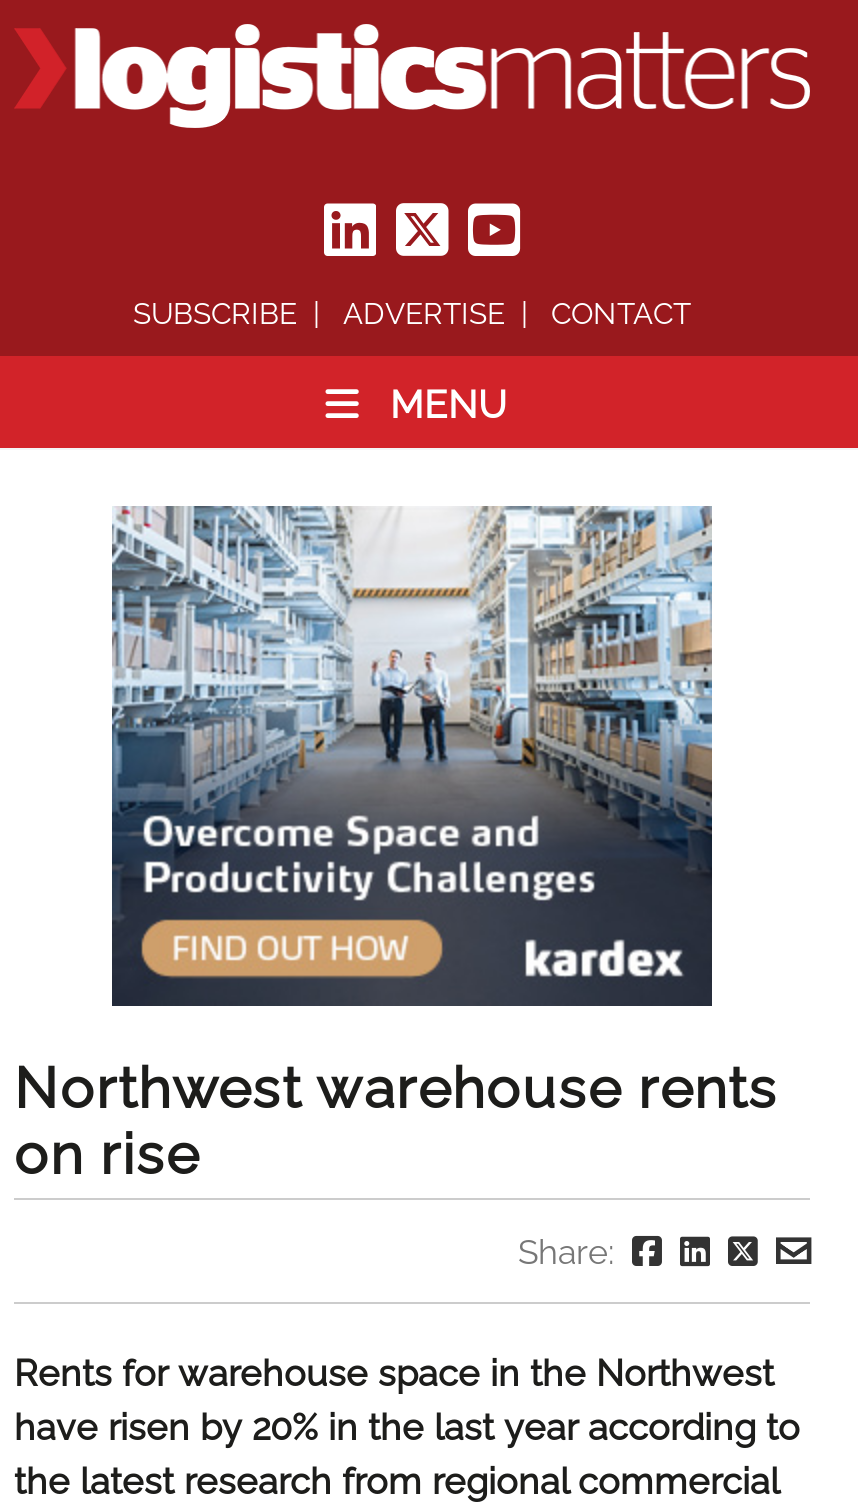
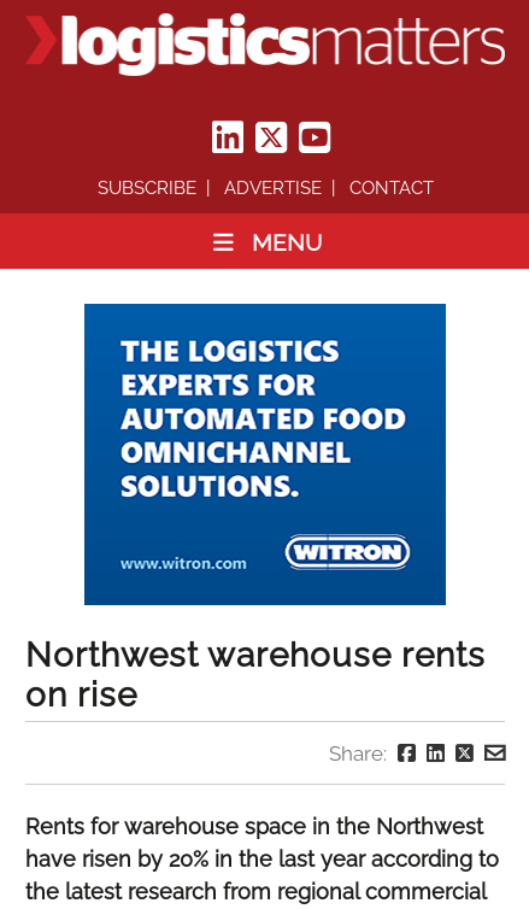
- [image]
+ [image]
